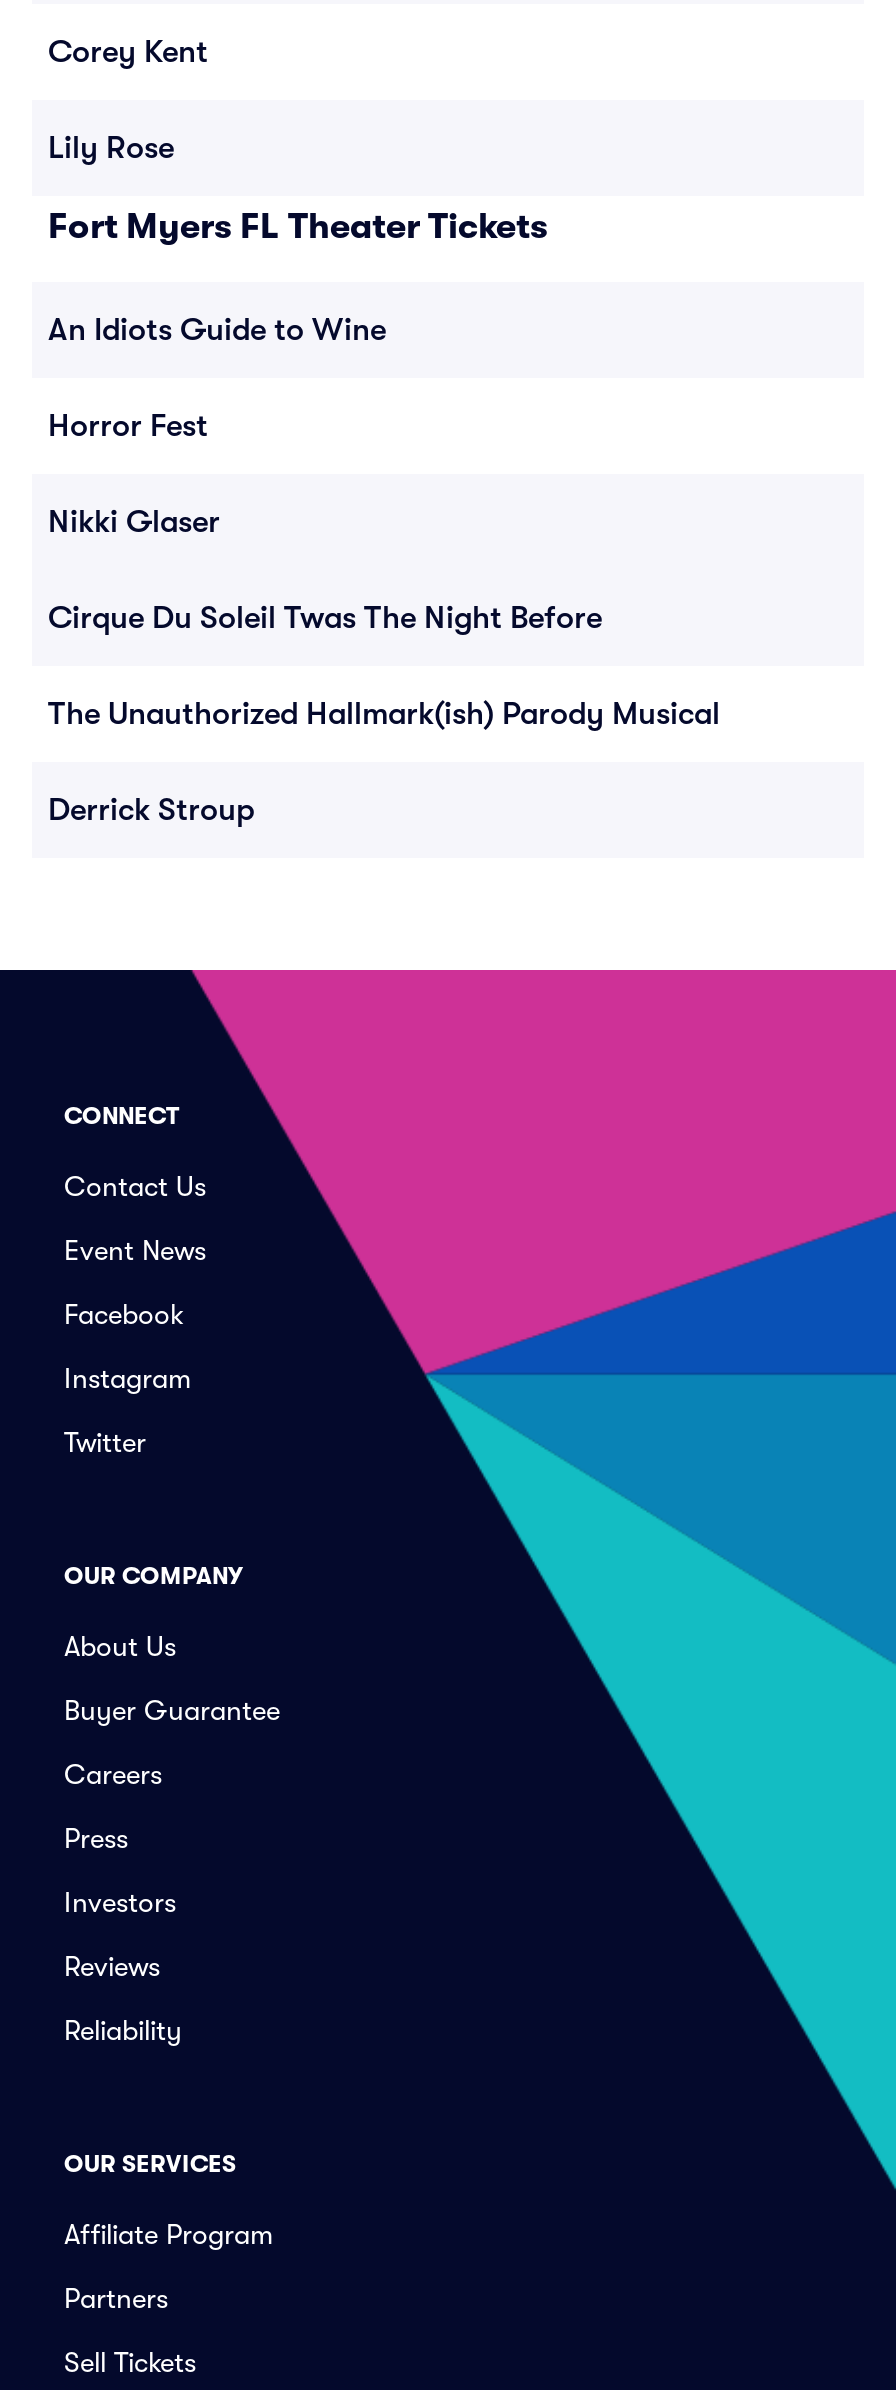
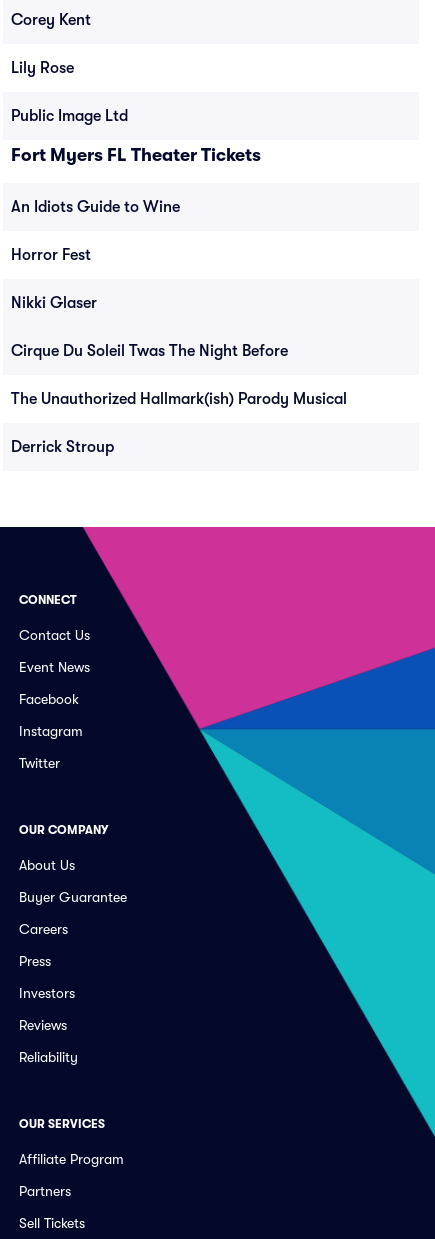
+ Public Image Ltd
